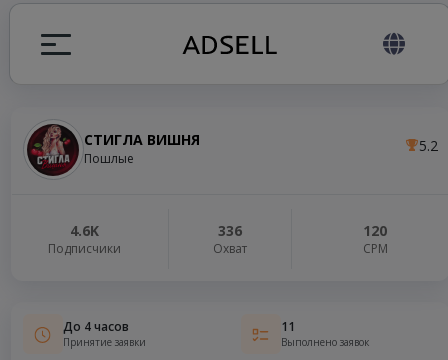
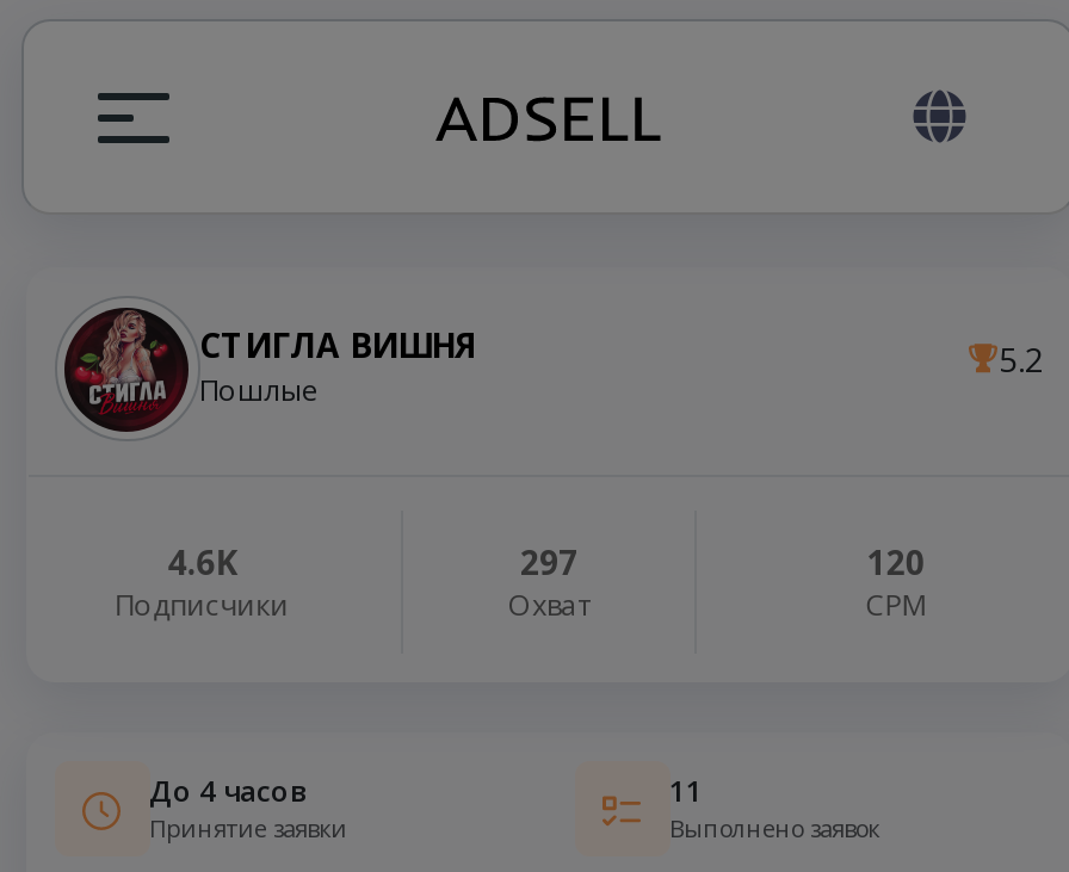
- 336
+ 297
